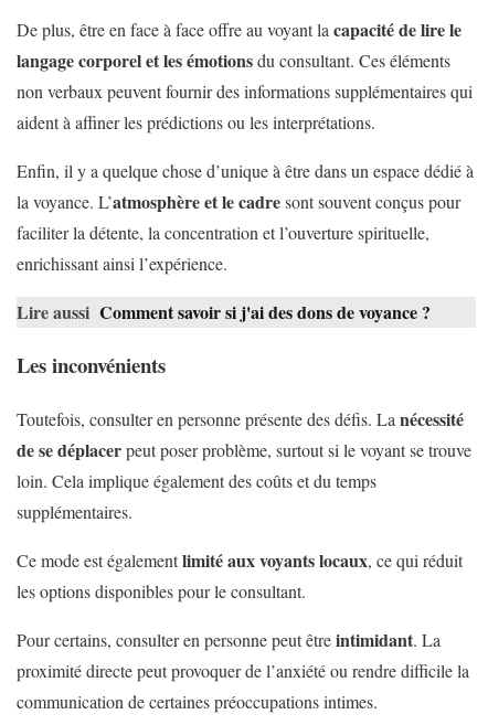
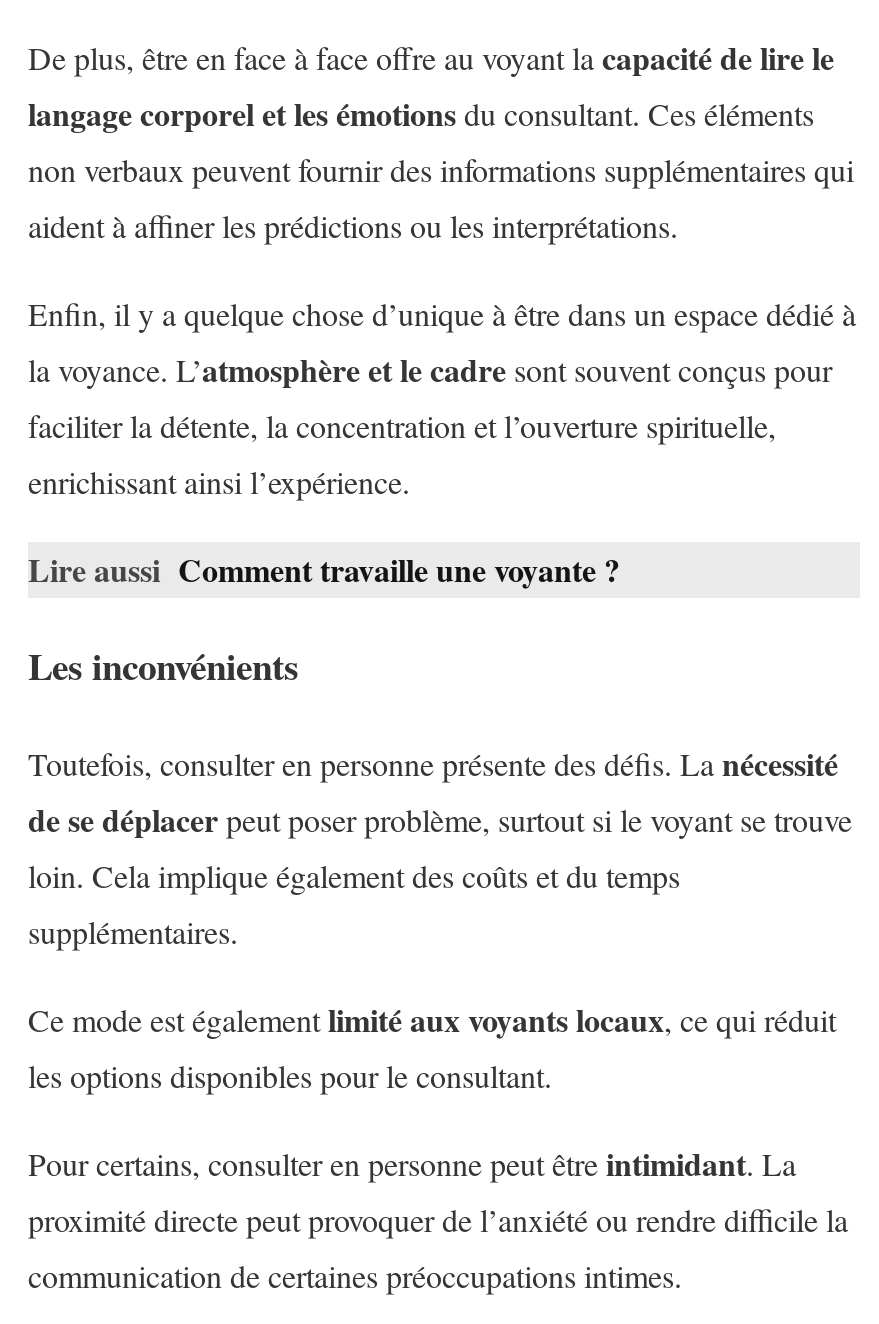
- Lire aussi Comment savoir si j'ai des dons de voyance ?
+ Lire aussi Comment travaille une voyante ?
